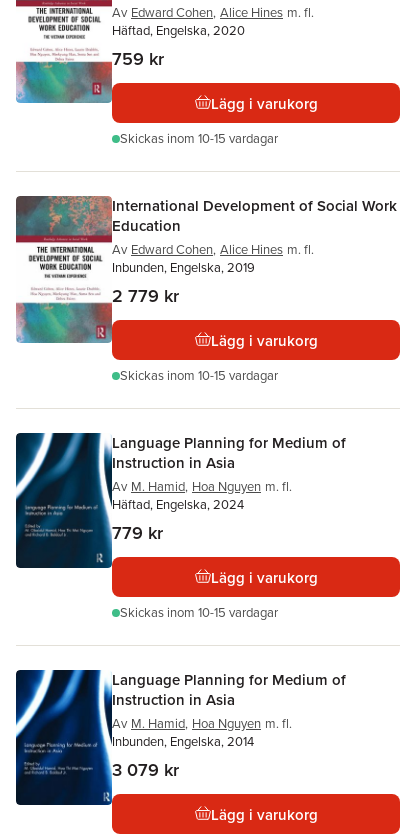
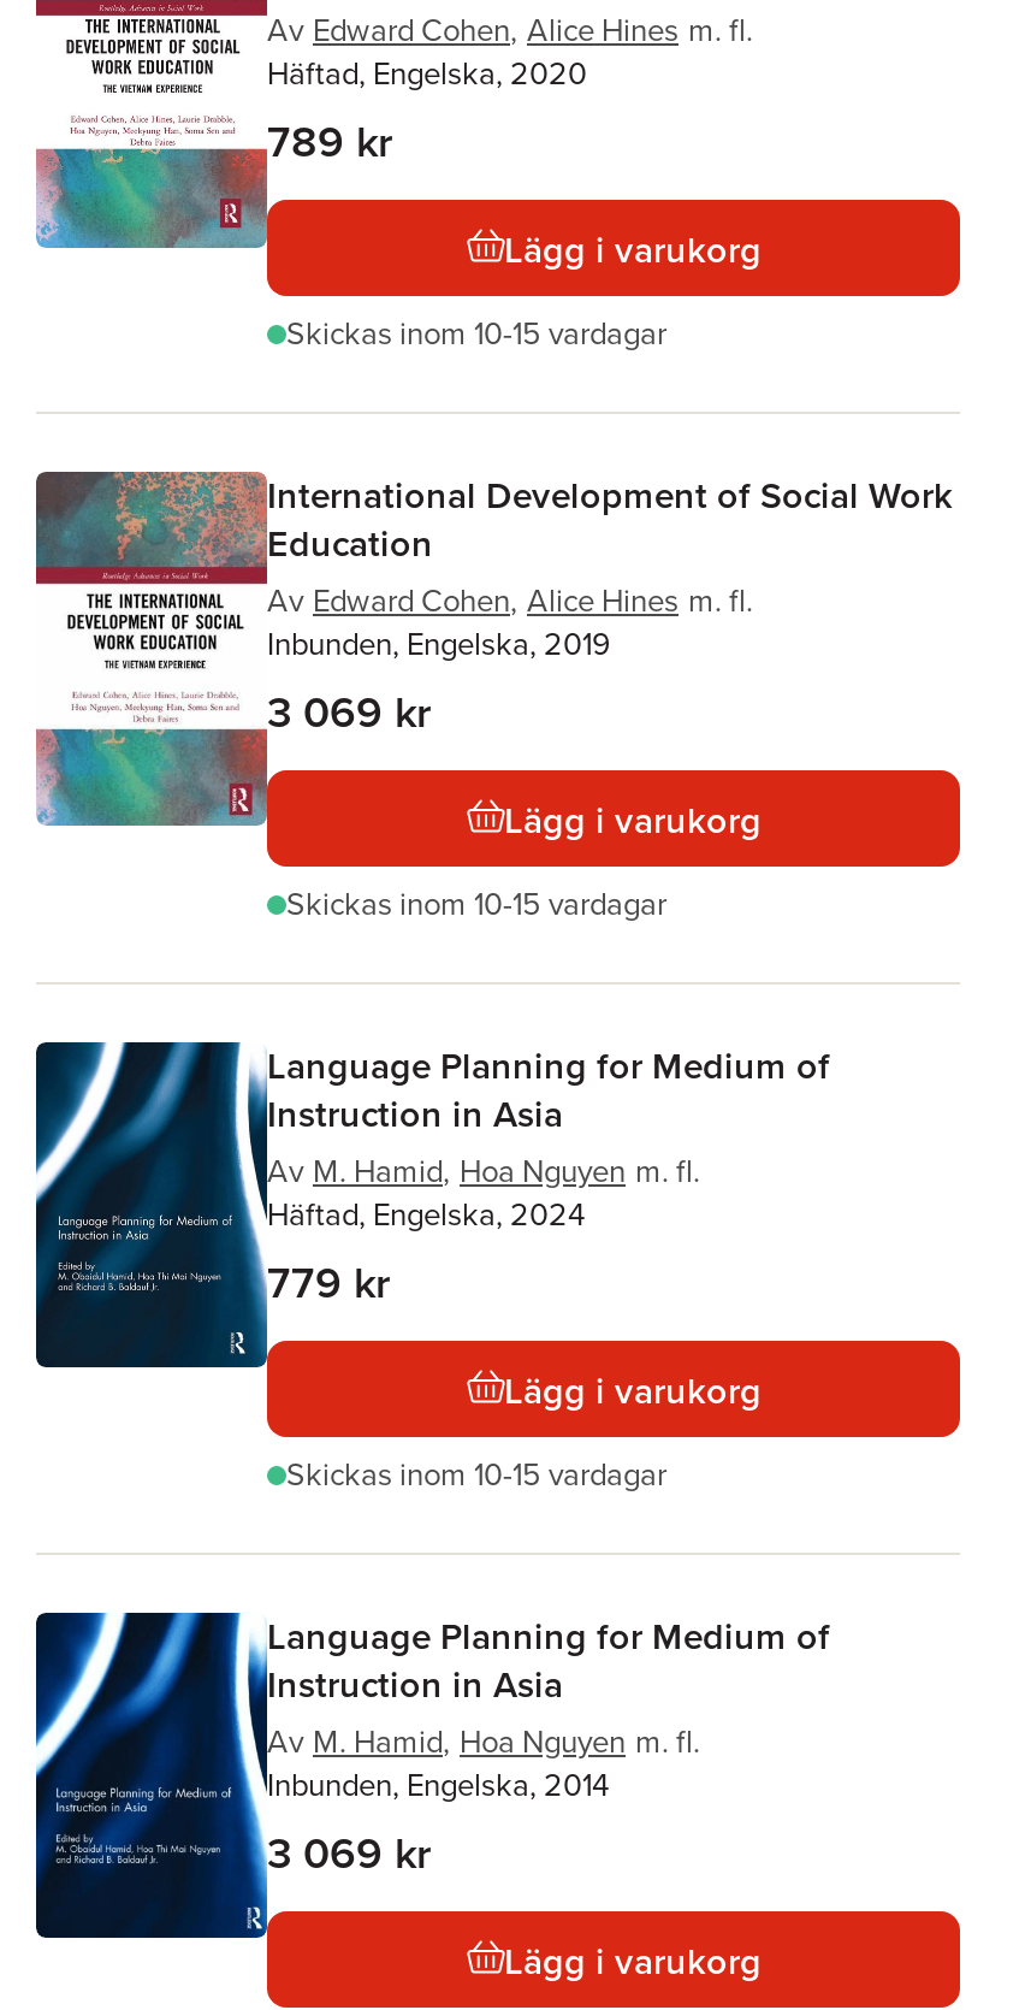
- 759 kr
+ 789 kr

- 2 779 kr
+ 3 069 kr

- 3 079 kr
+ 3 069 kr
